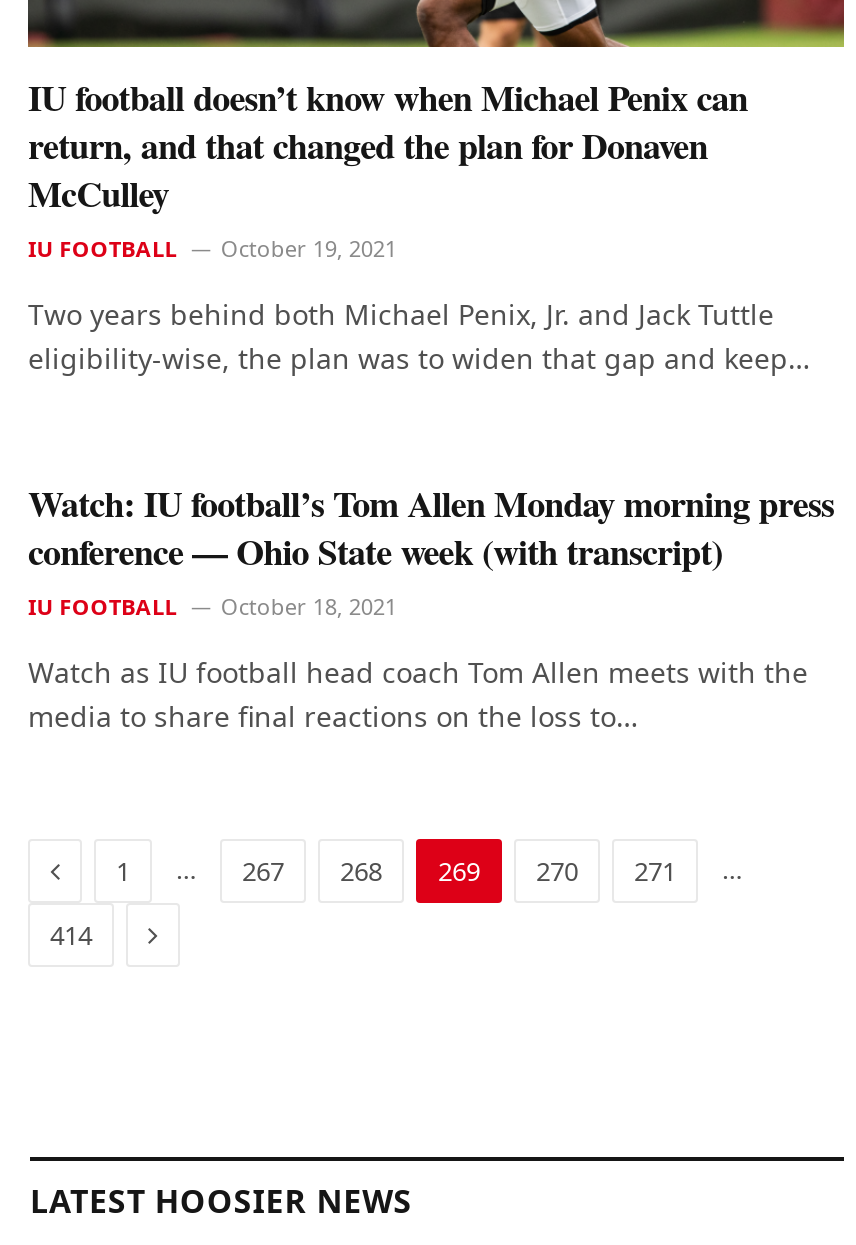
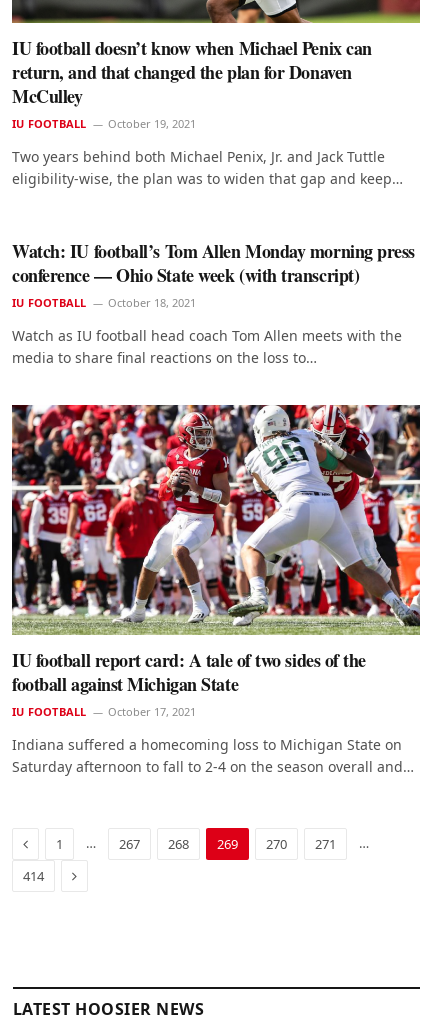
+ [image]
+ IU football report card: A tale of two sides of the
+ football against Michigan State
+ IU FOOTBALL
+ October 17, 2021
+ Indiana suffered a homecoming loss to Michigan State on
+ Saturday afternoon to fall to 2-4 on the season overall and…
